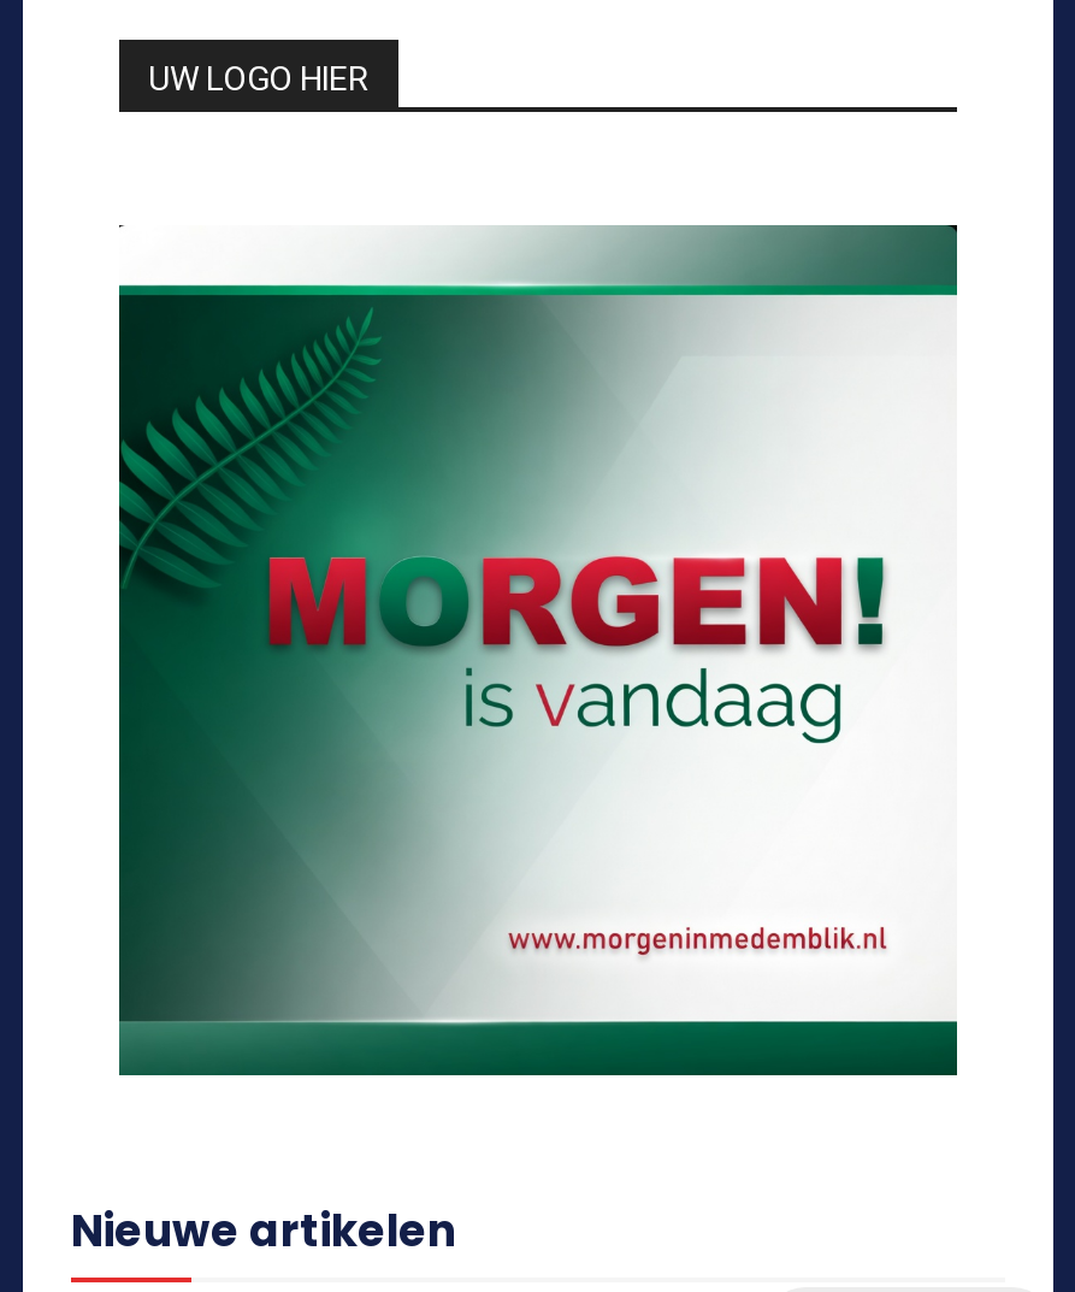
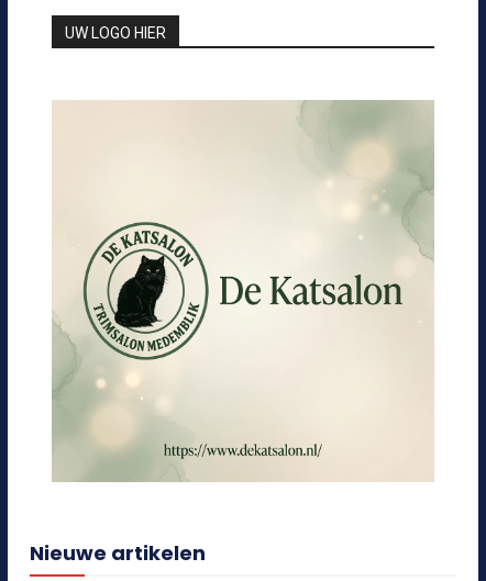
- [image]
+ [image]
